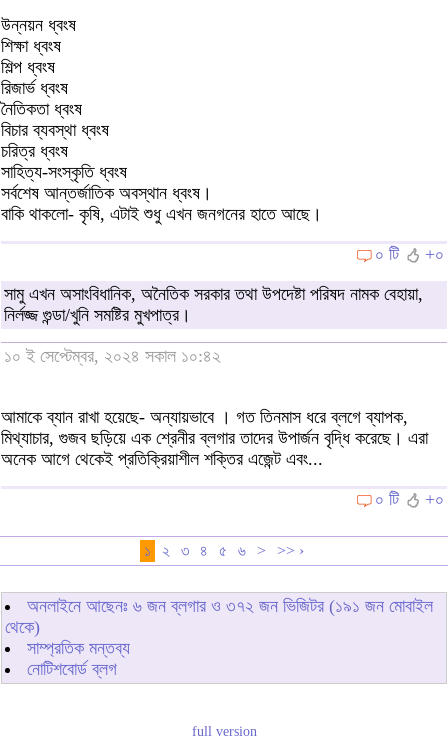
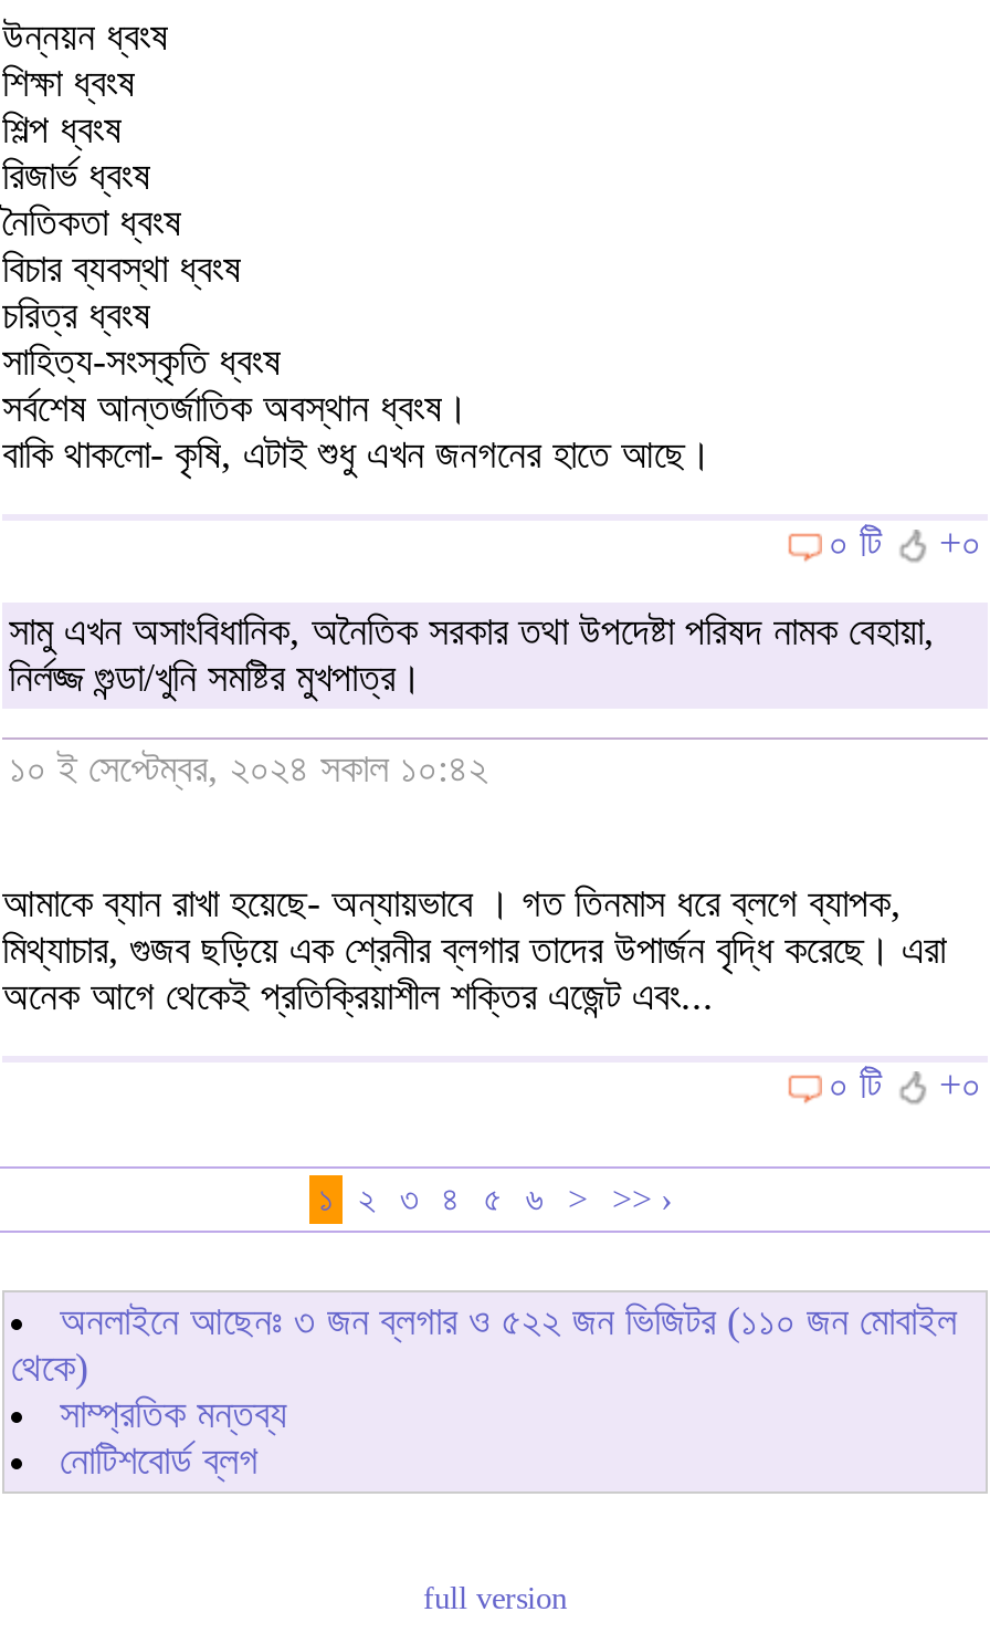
- অনলাইনে আছেনঃ ৬ জন ব্লগার ও ৩৭২ জন ভিজিটর (১৯১ জন মোবাইল
+ অনলাইনে আছেনঃ ৩ জন ব্লগার ও ৫২২ জন ভিজিটর (১১০ জন মোবাইল
